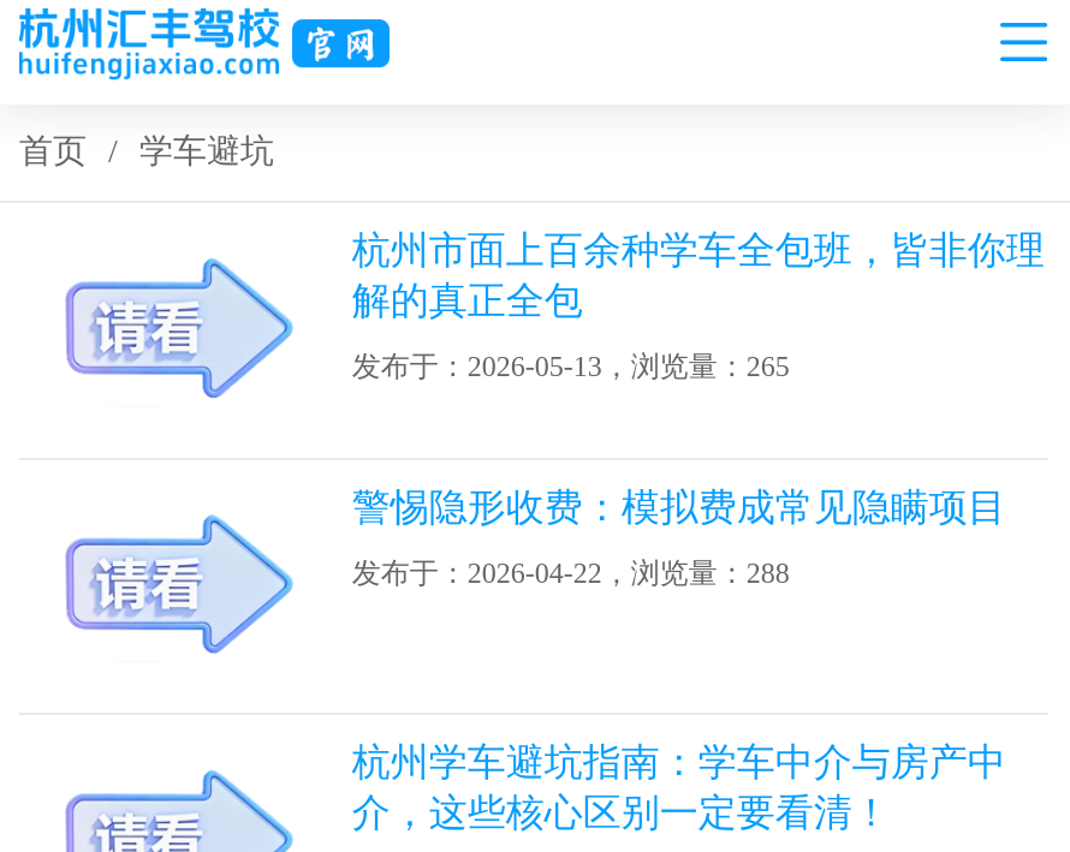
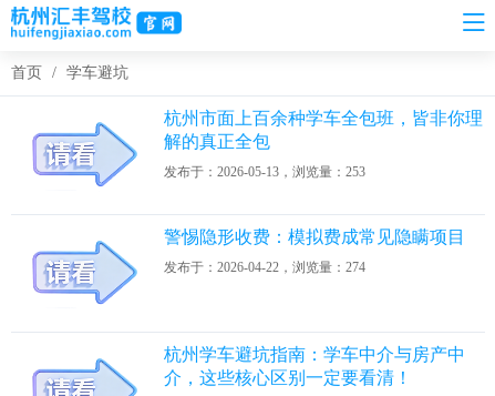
- 发布于：2026-05-13，浏览量：265
+ 发布于：2026-05-13，浏览量：253

- 发布于：2026-04-22，浏览量：288
+ 发布于：2026-04-22，浏览量：274
